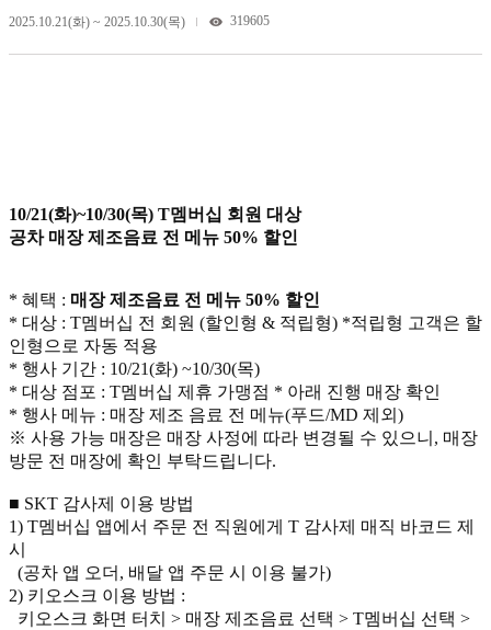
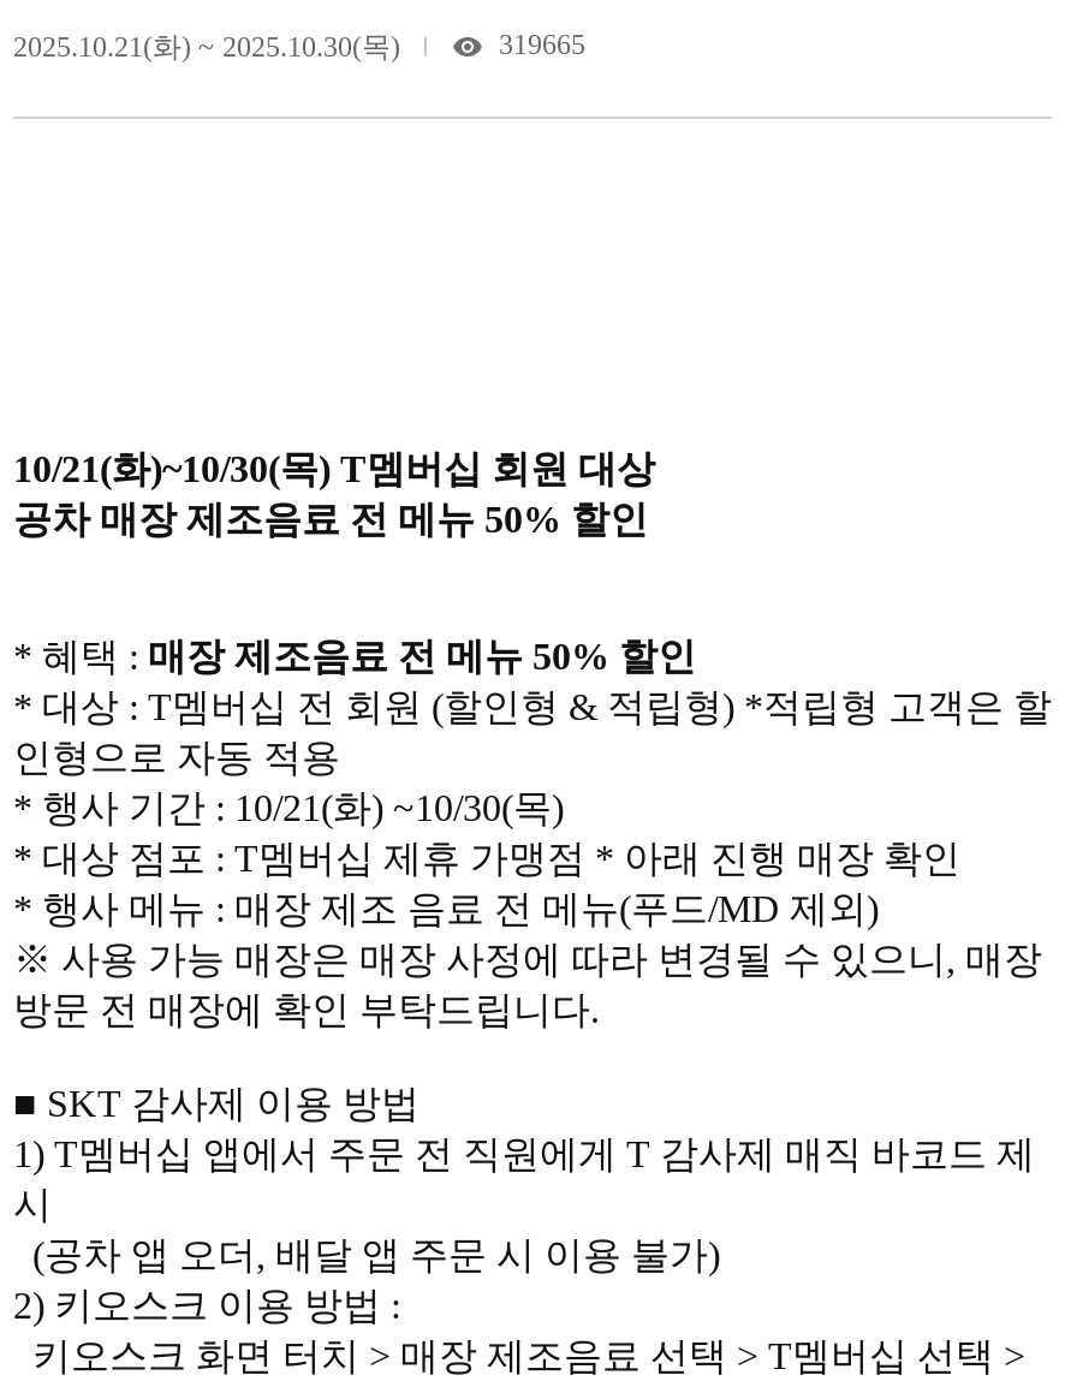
- 319605
+ 319665
